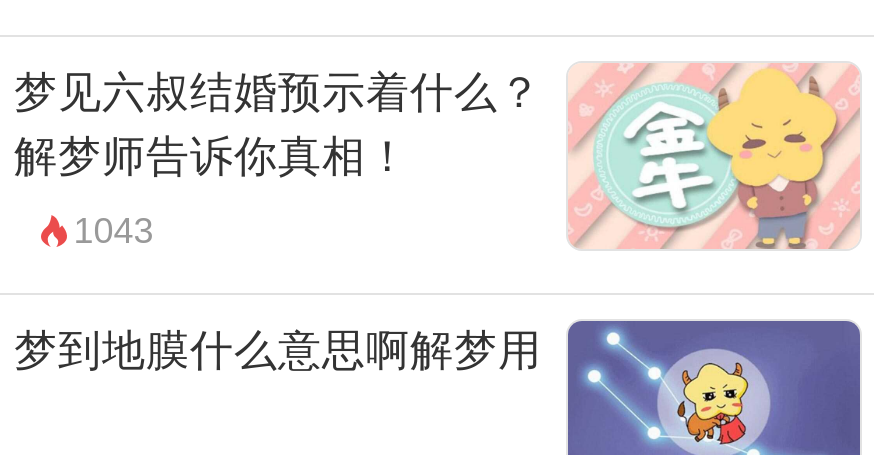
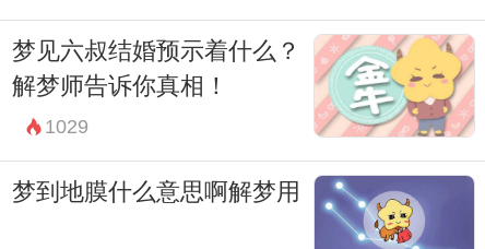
- 1043
+ 1029
